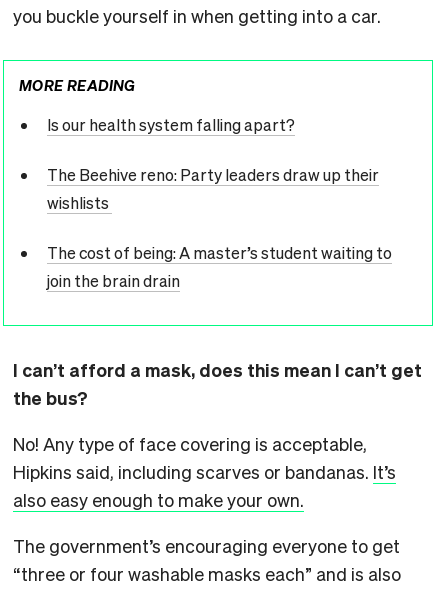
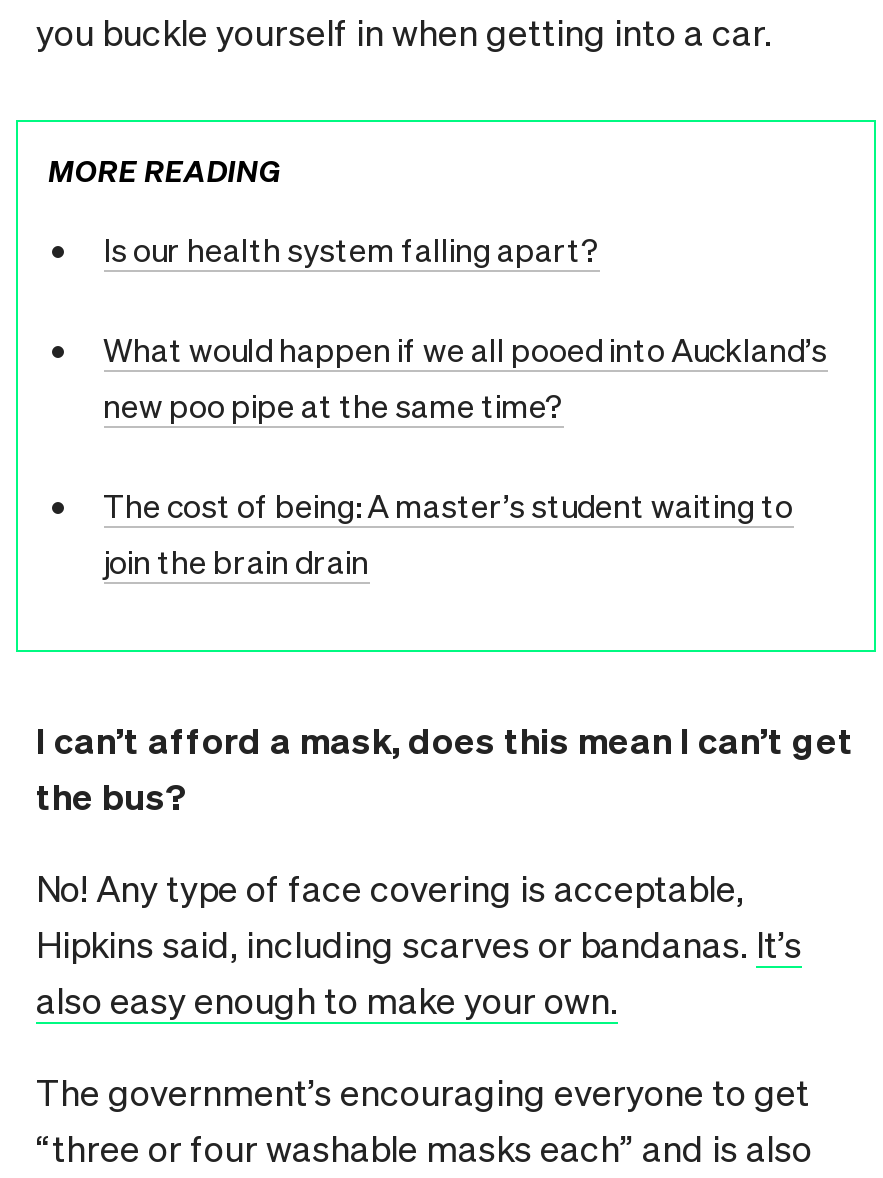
- The Beehive reno: Party leaders draw up their
- wishlists
+ What would happen if we all pooed into Auckland’s
+ new poo pipe at the same time?
